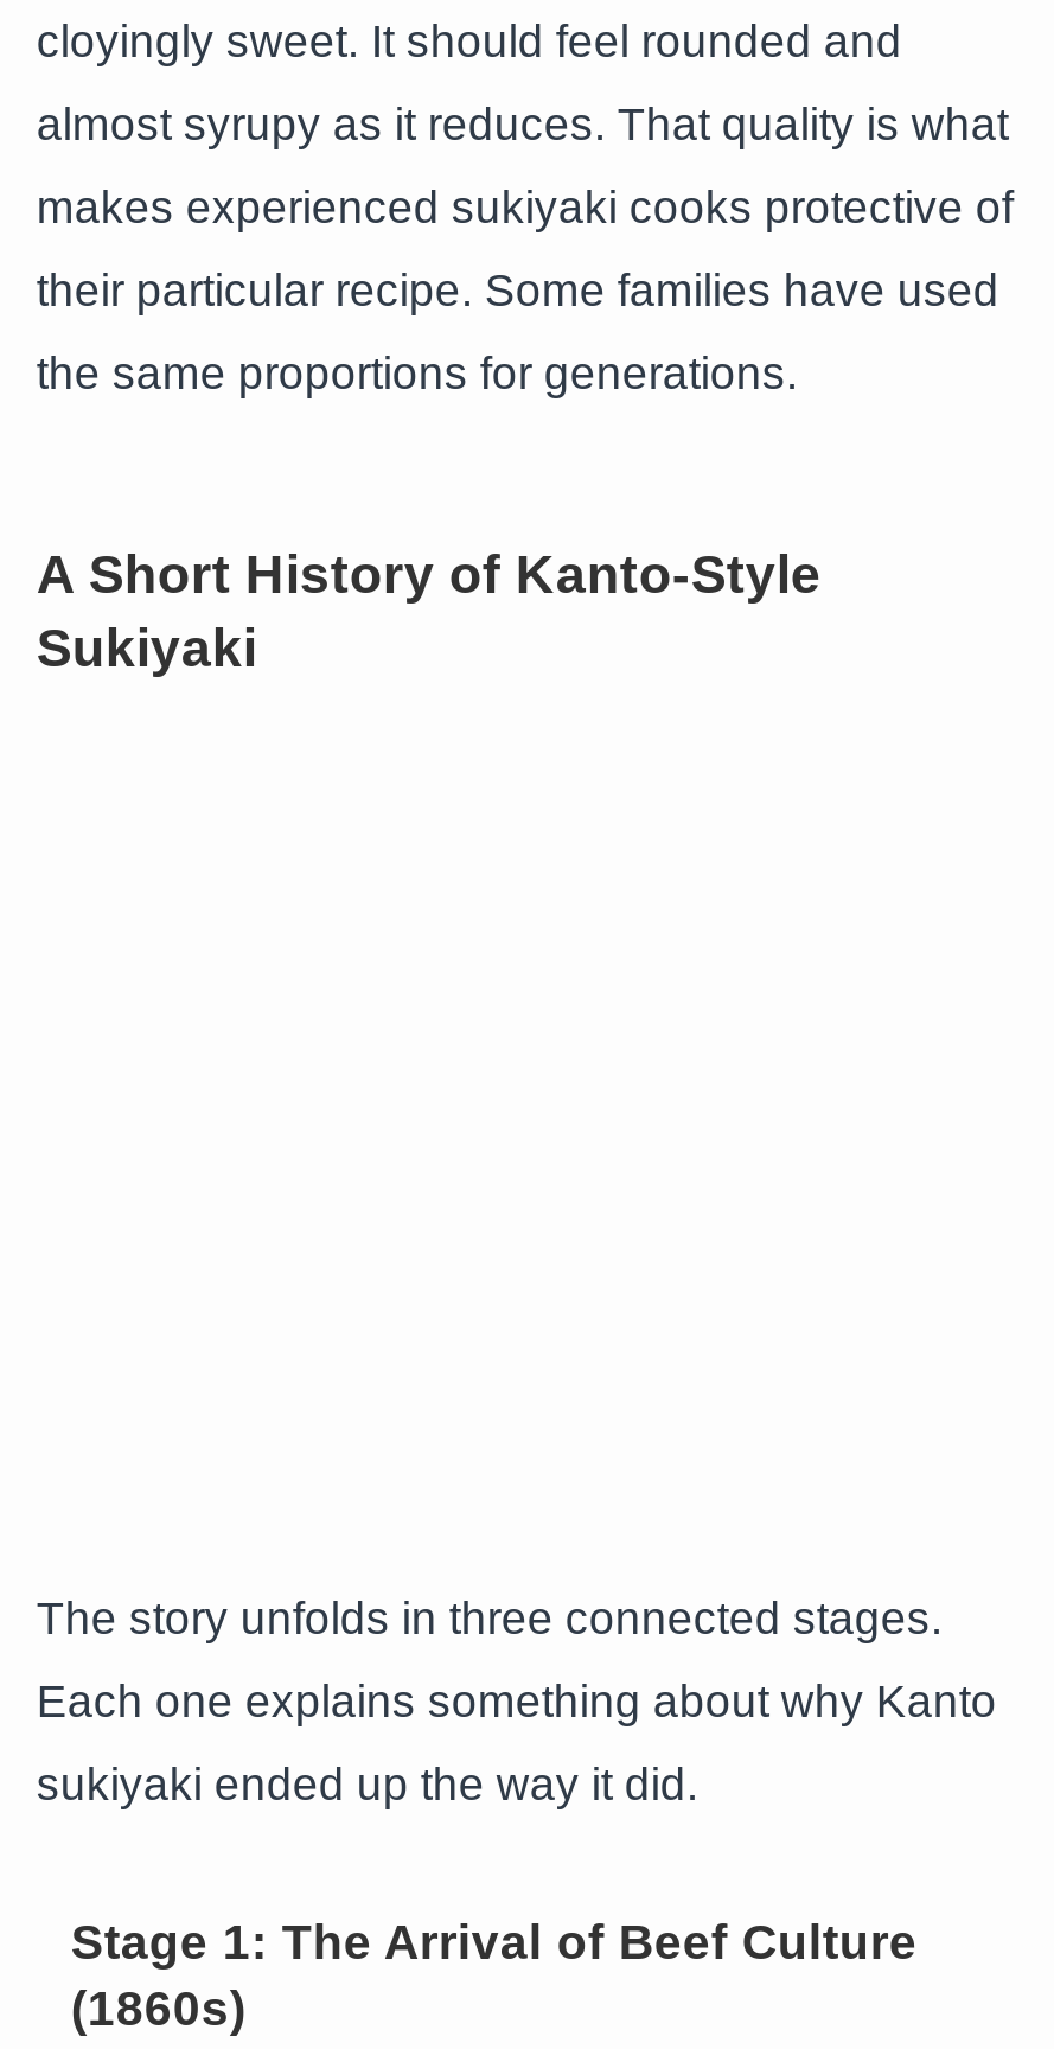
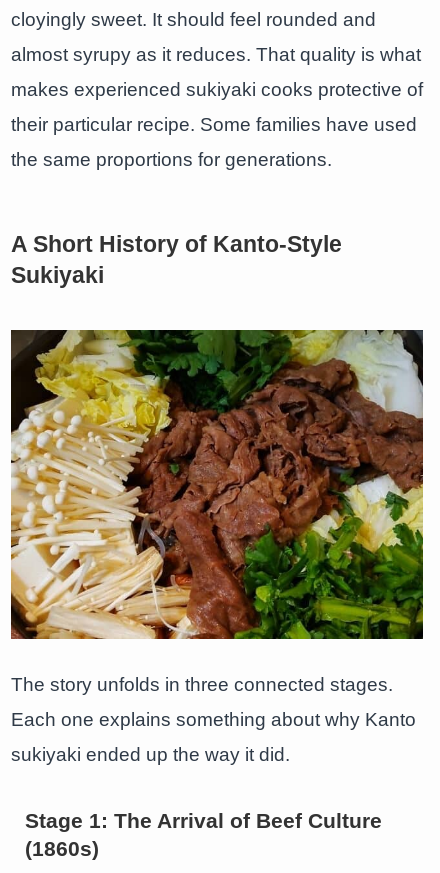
+ [image]
